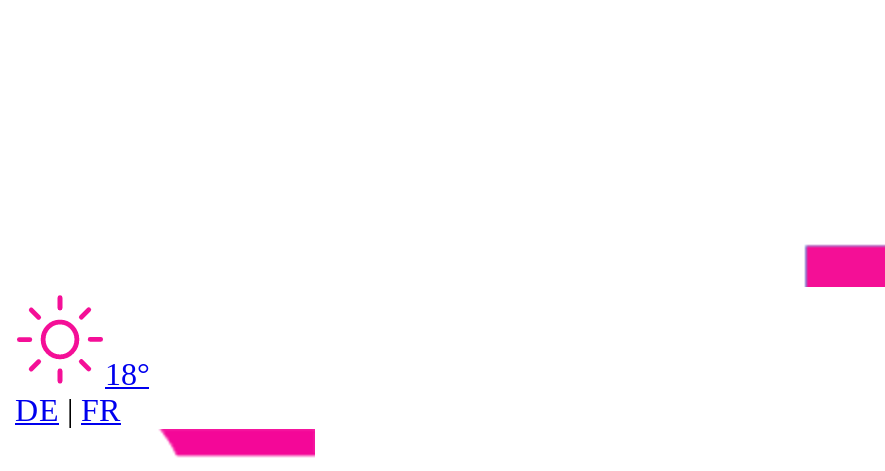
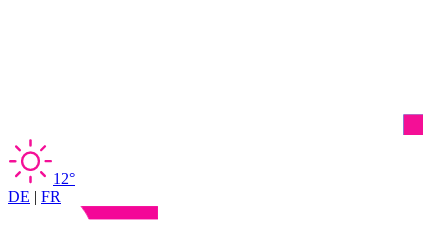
- 18°
+ 12°
